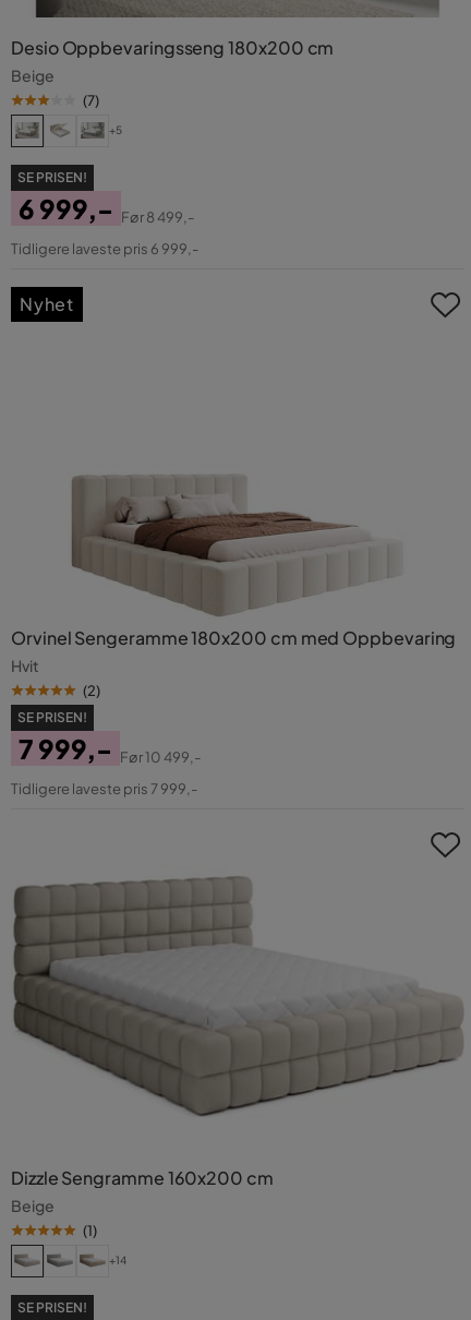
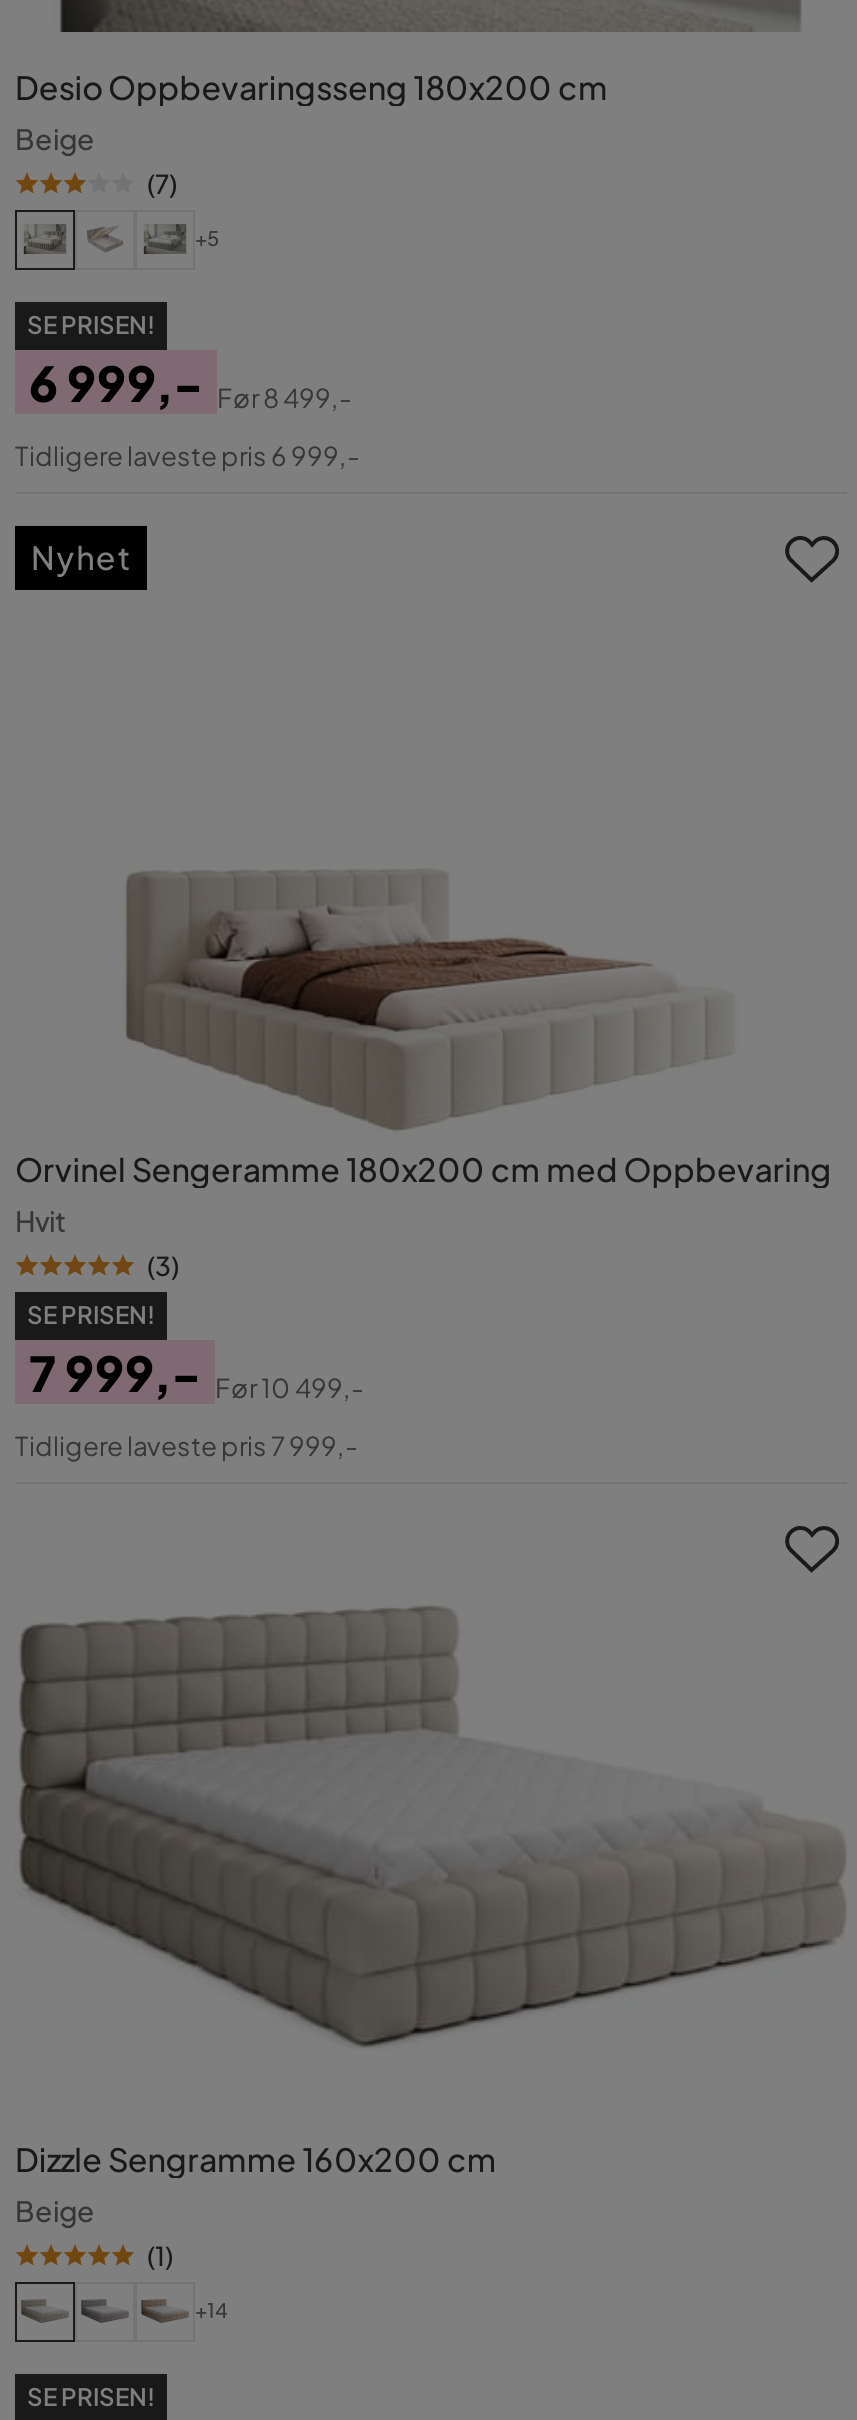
- (2)
+ (3)
